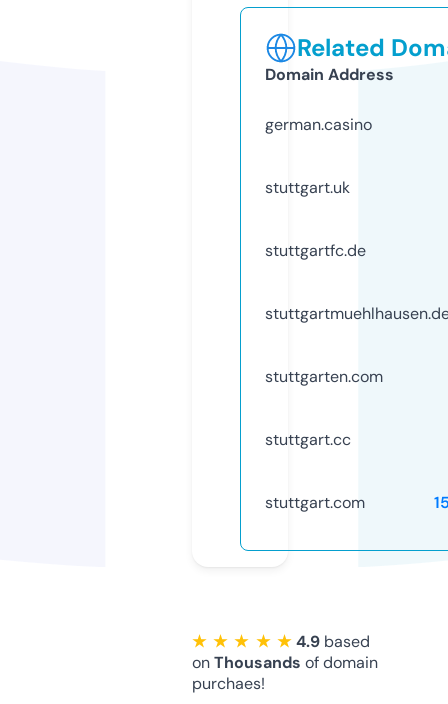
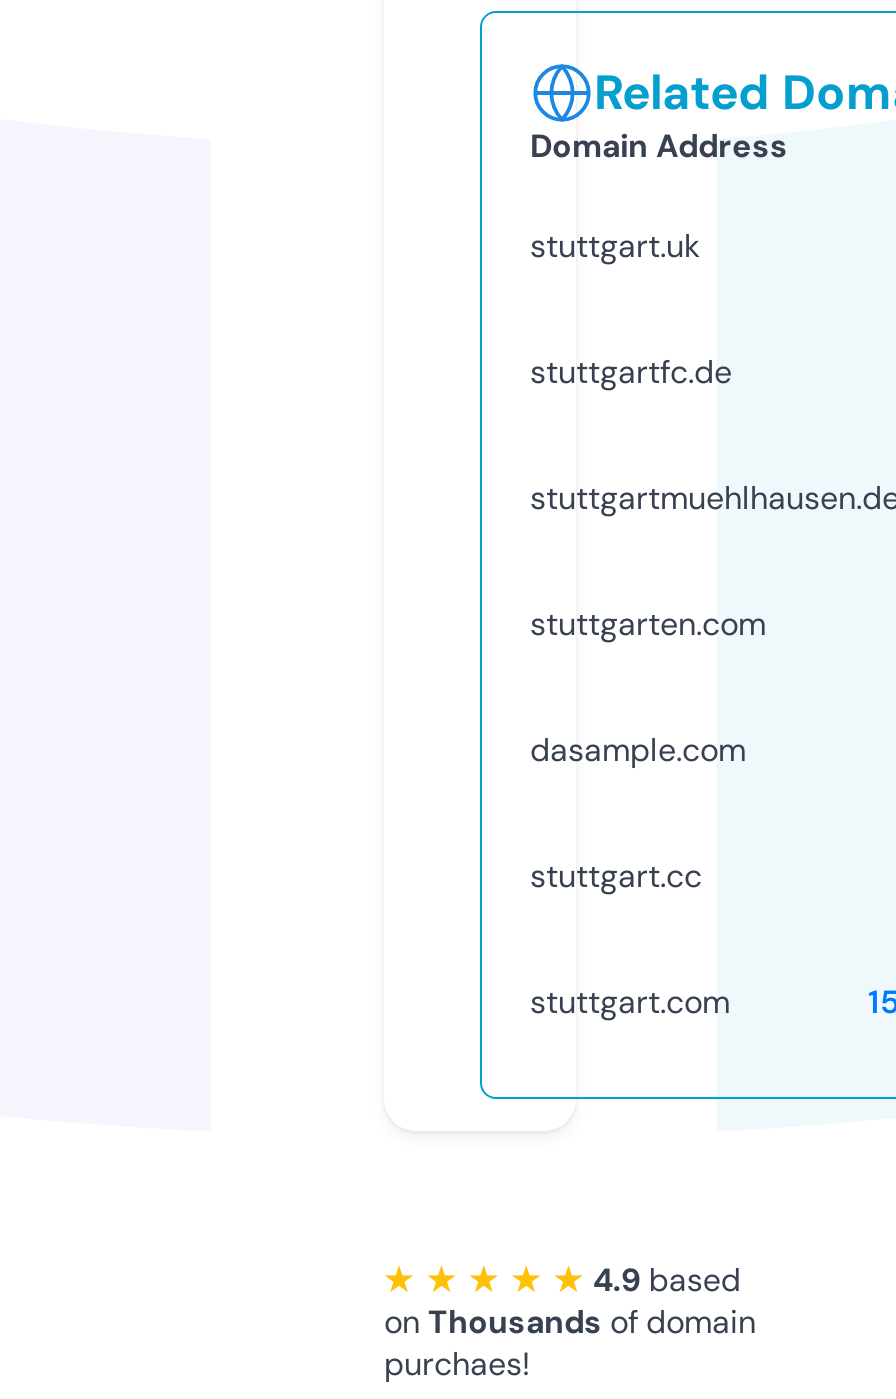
- german.casino

moved up: stuttgart.uk | stuttgartfc.de | stuttgarten.com

+ dasample.com
